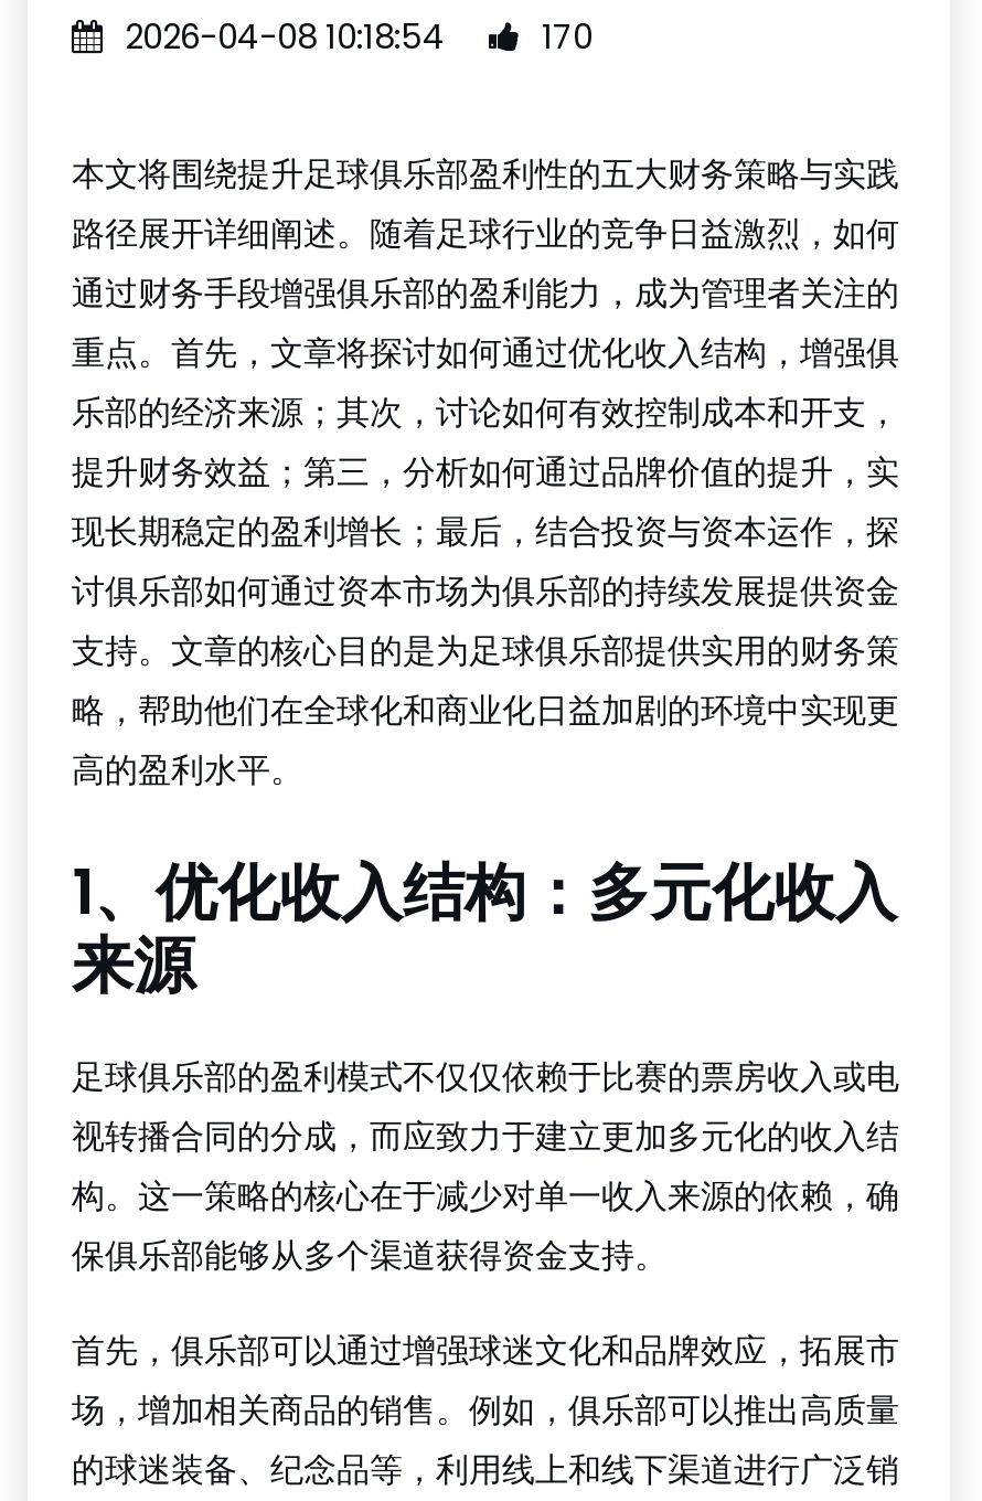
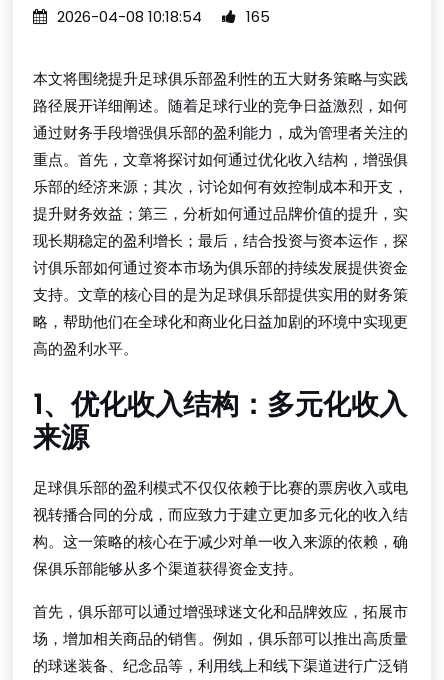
- 2026-04-08 10:18:54 170
+ 2026-04-08 10:18:54 165
